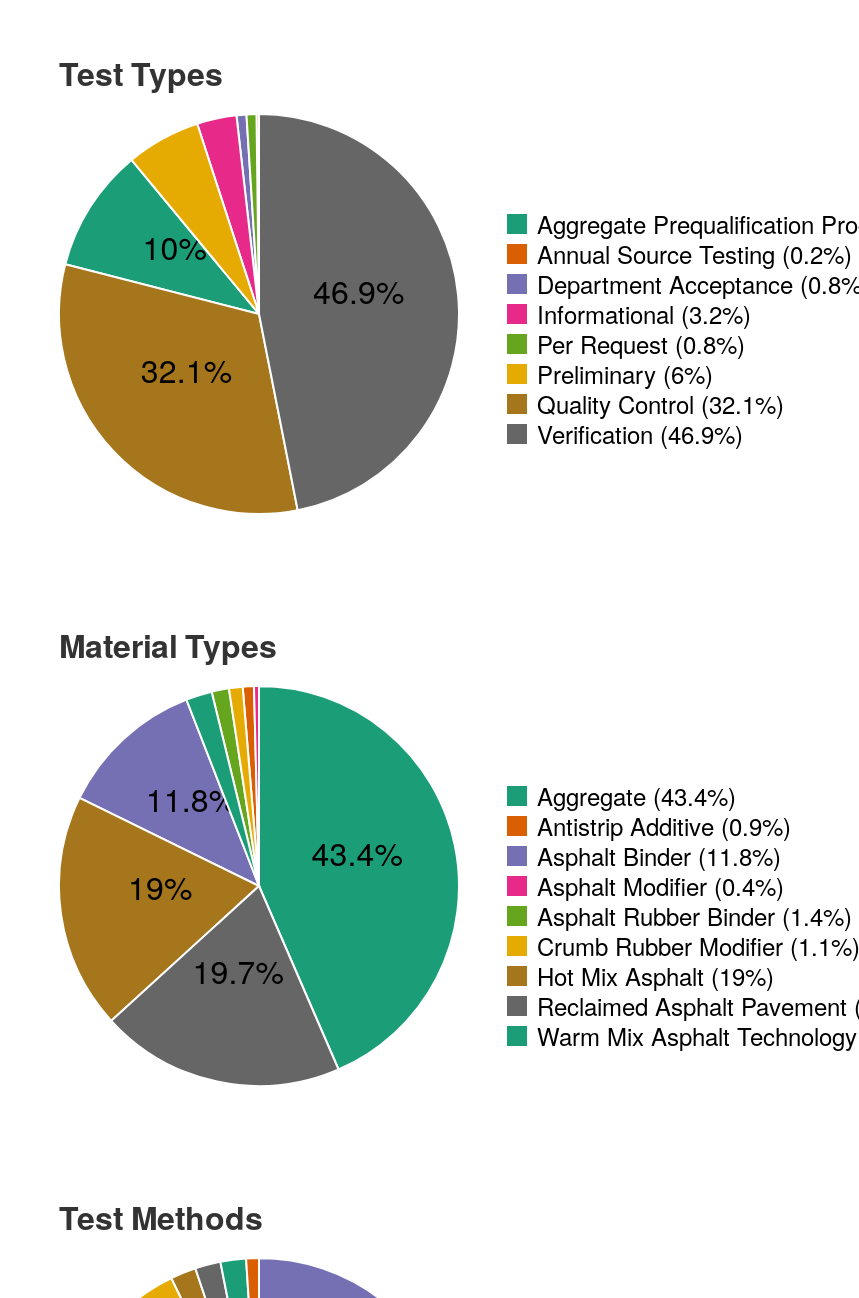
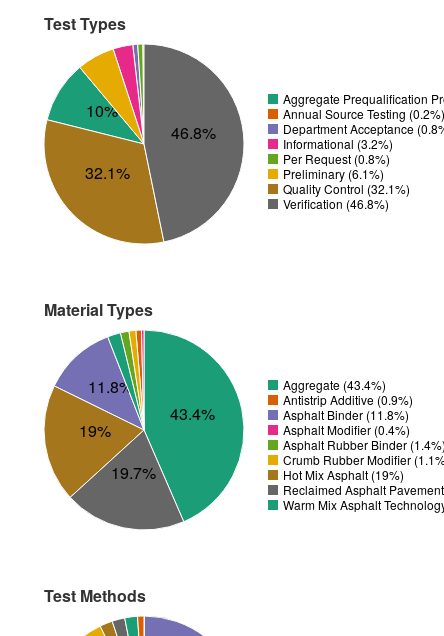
- 46.9%
+ 46.8%

- Preliminary (6%)
+ Preliminary (6.1%)

- Verification (46.9%)
+ Verification (46.8%)
